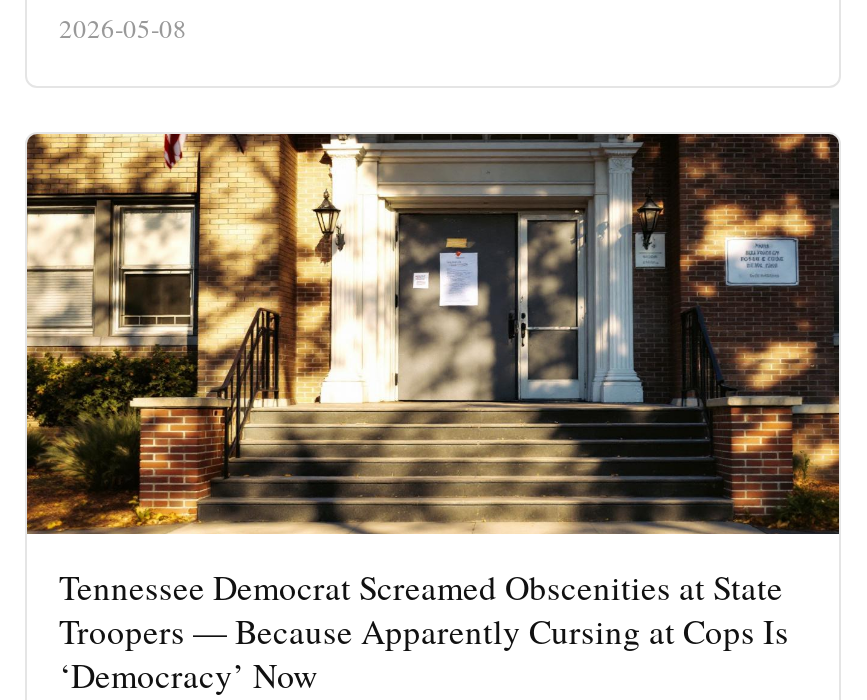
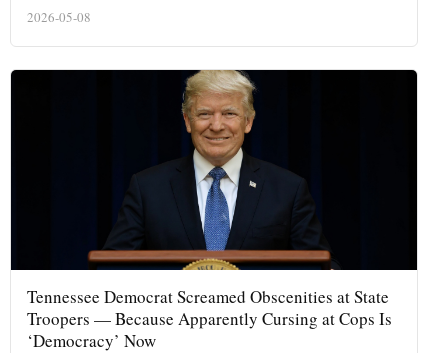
- [image]
+ [image]
